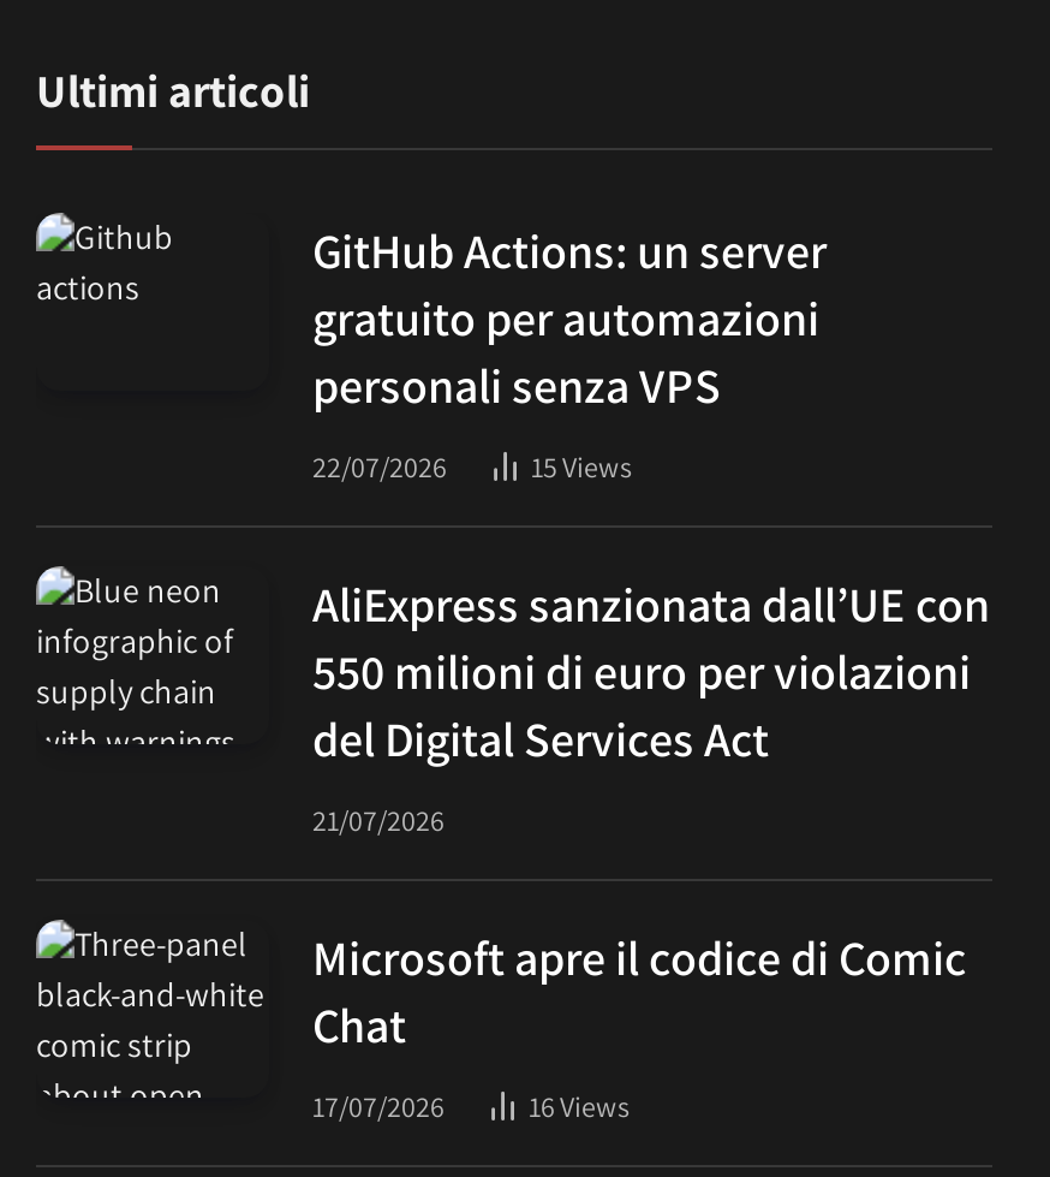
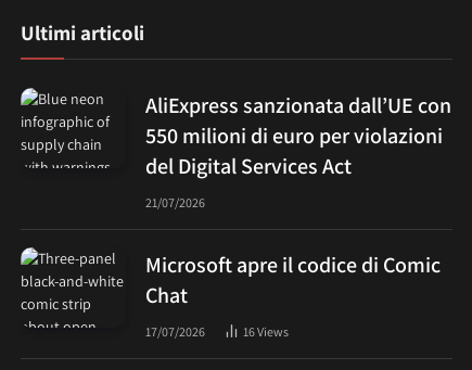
- GitHub Actions: un server
- gratuito per automazioni
- personali senza VPS
- 22/07/2026
- 15Views
